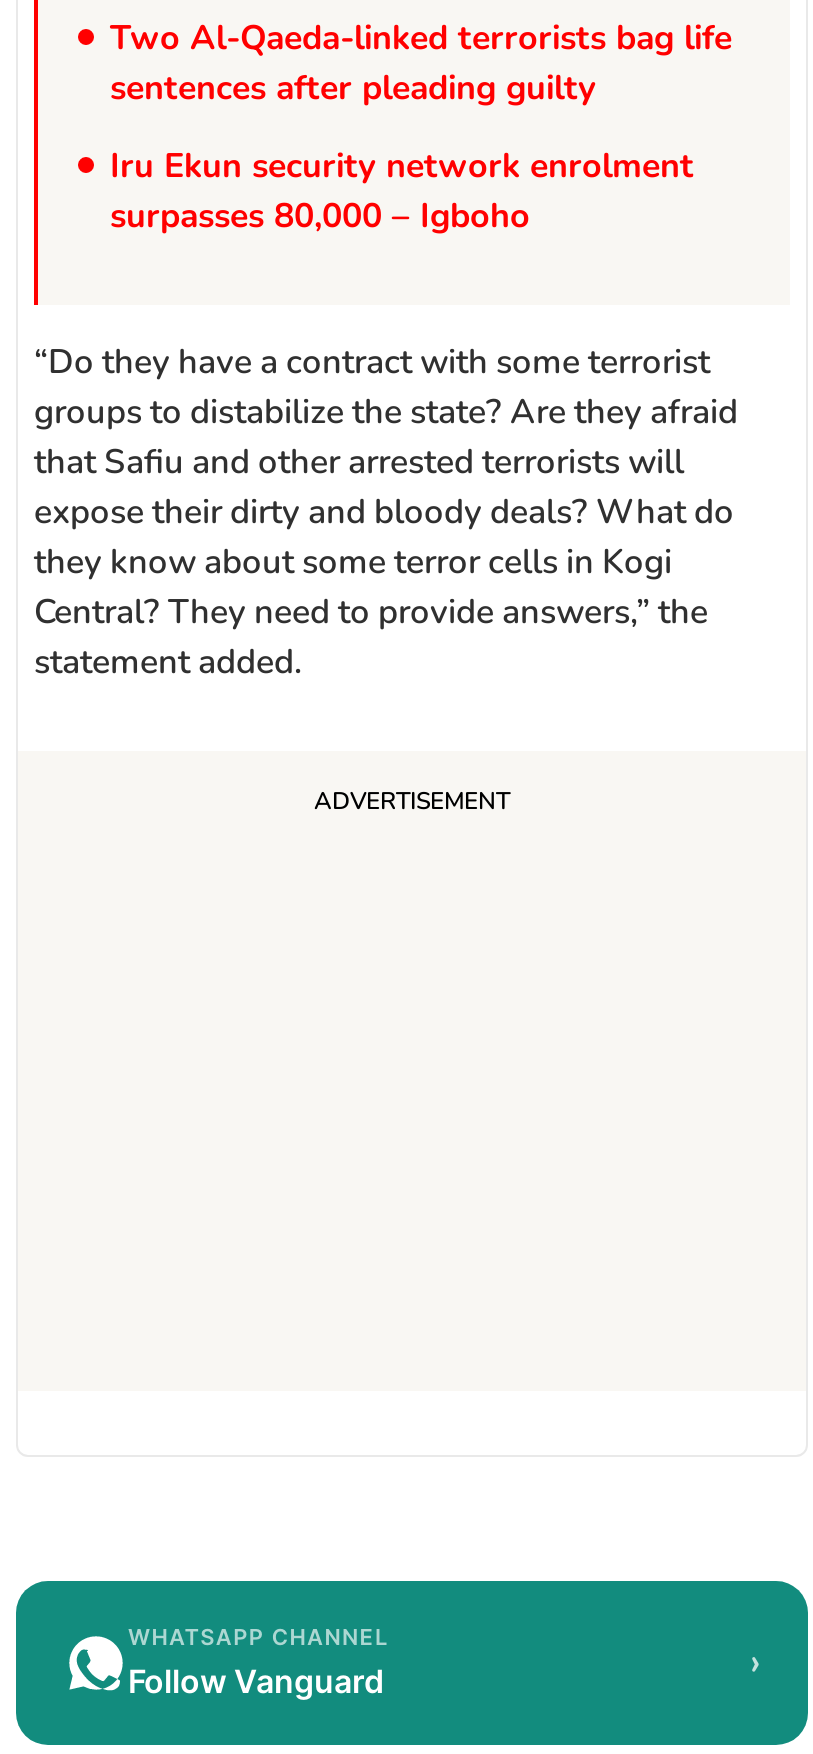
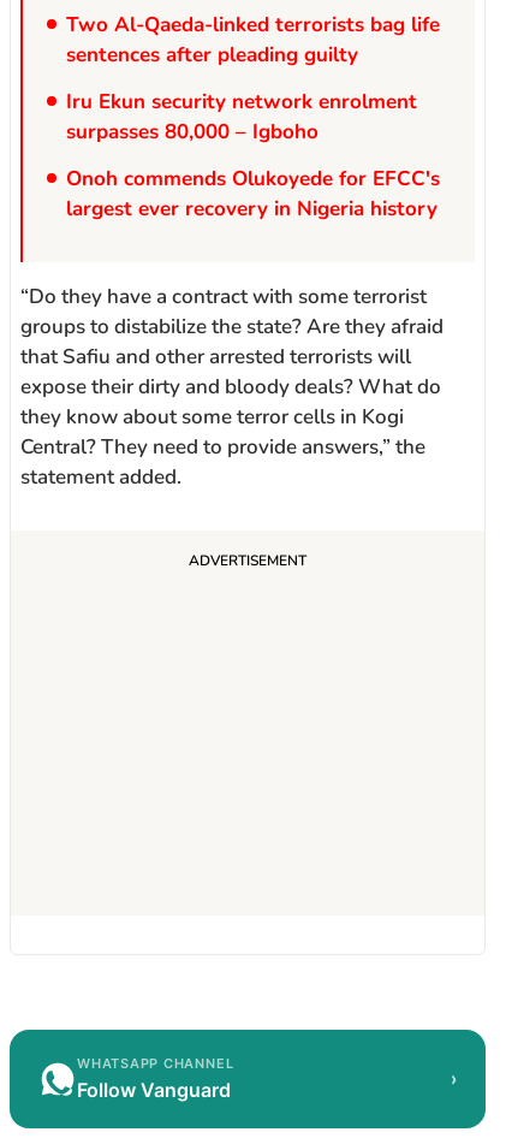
+ Onoh commends Olukoyede for EFCC's
+ largest ever recovery in Nigeria history
